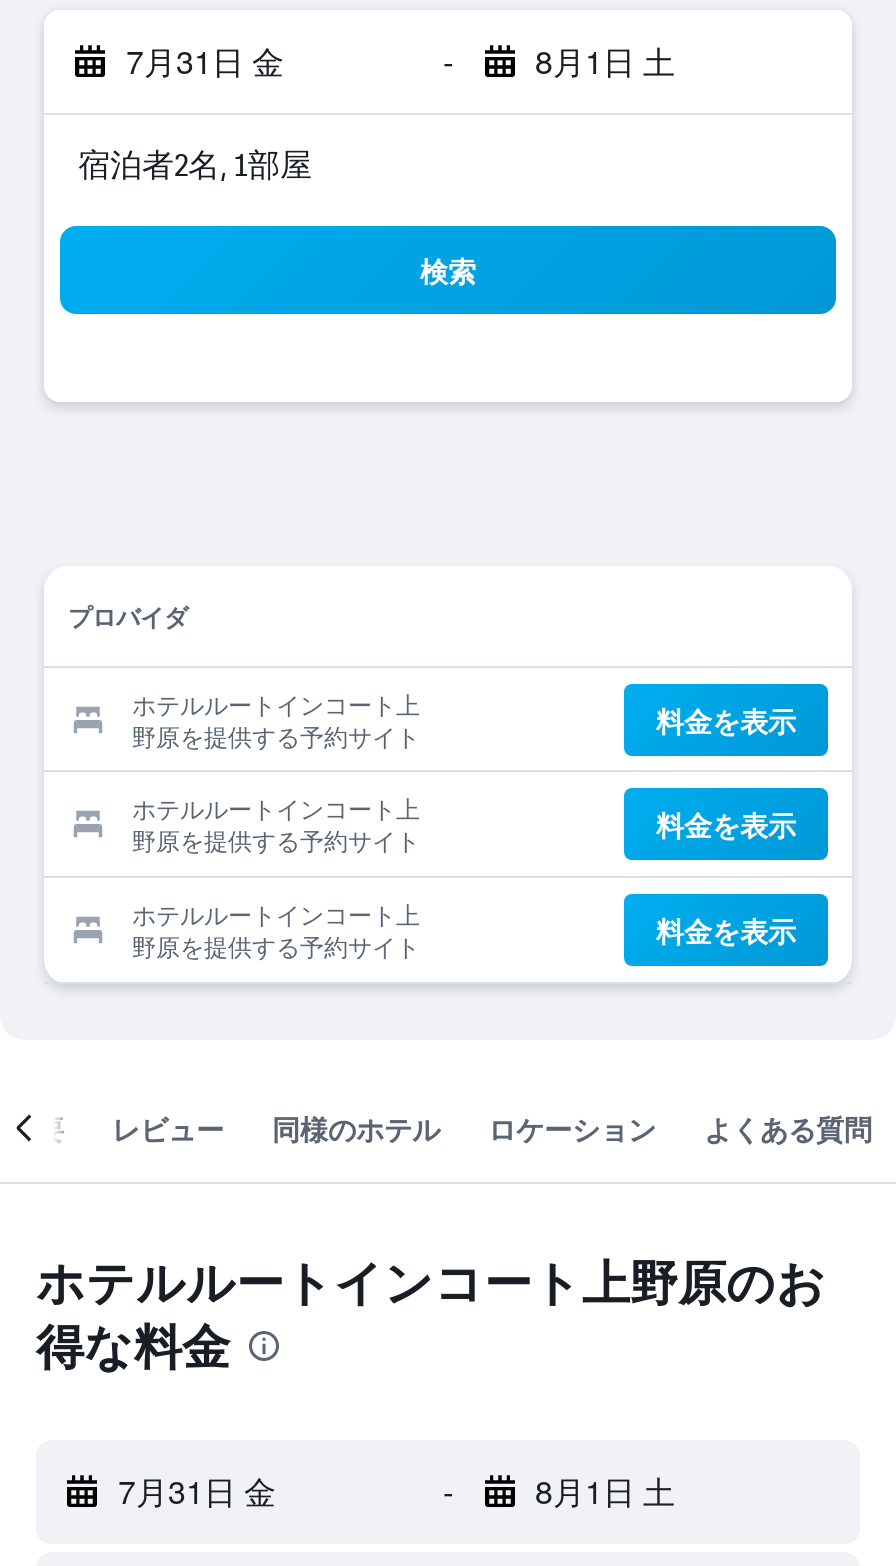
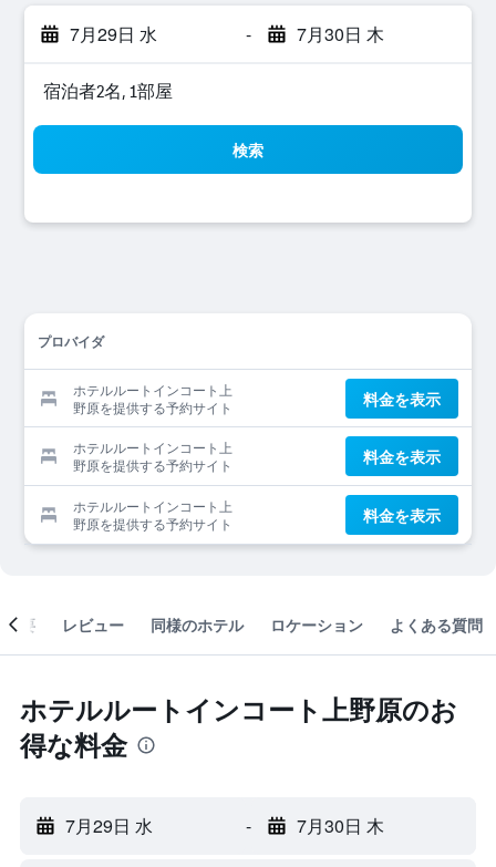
- 7月31日 金
+ 7月29日 水

- 8月1日 土
+ 7月30日 木

- 7月31日 金
+ 7月29日 水

- 8月1日 土
+ 7月30日 木
